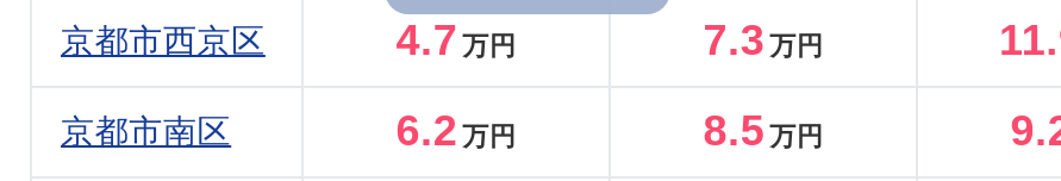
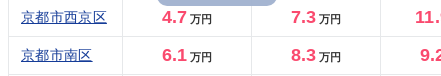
- 6.2 万円
+ 6.1 万円

- 8.5 万円
+ 8.3 万円
